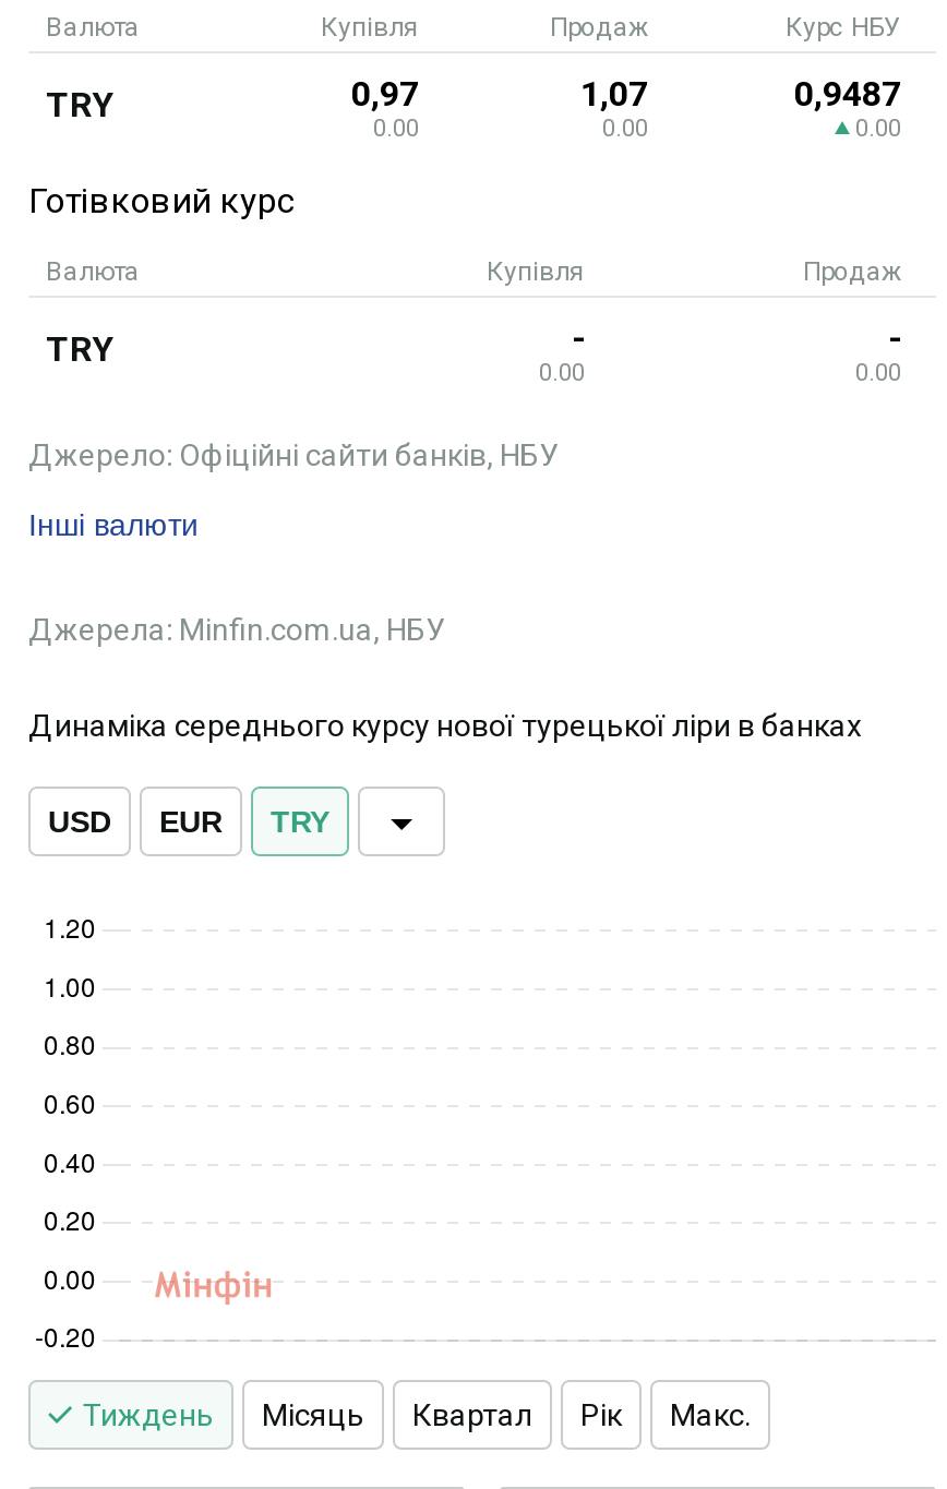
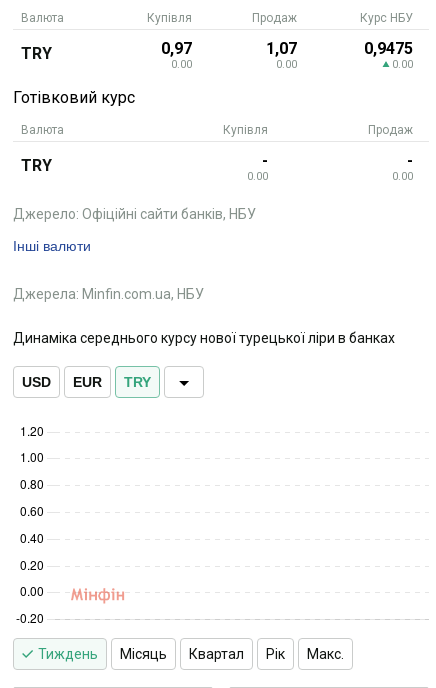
- 0,9487
+ 0,9475
